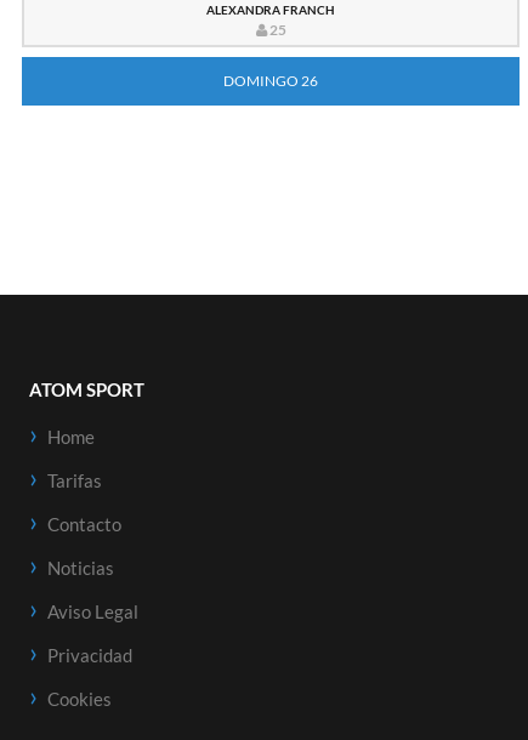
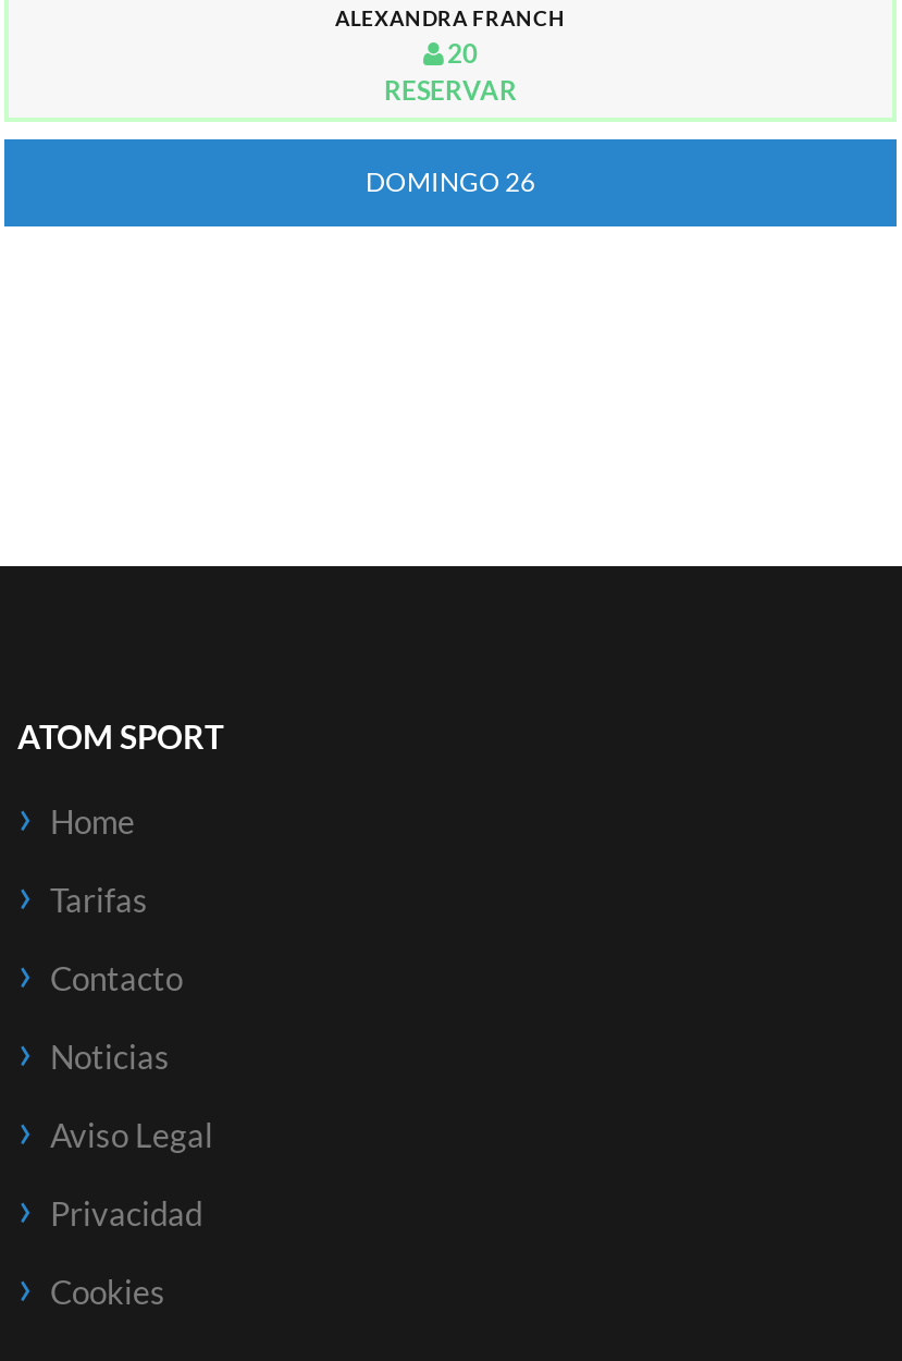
- 25
+ 20
+ RESERVAR
